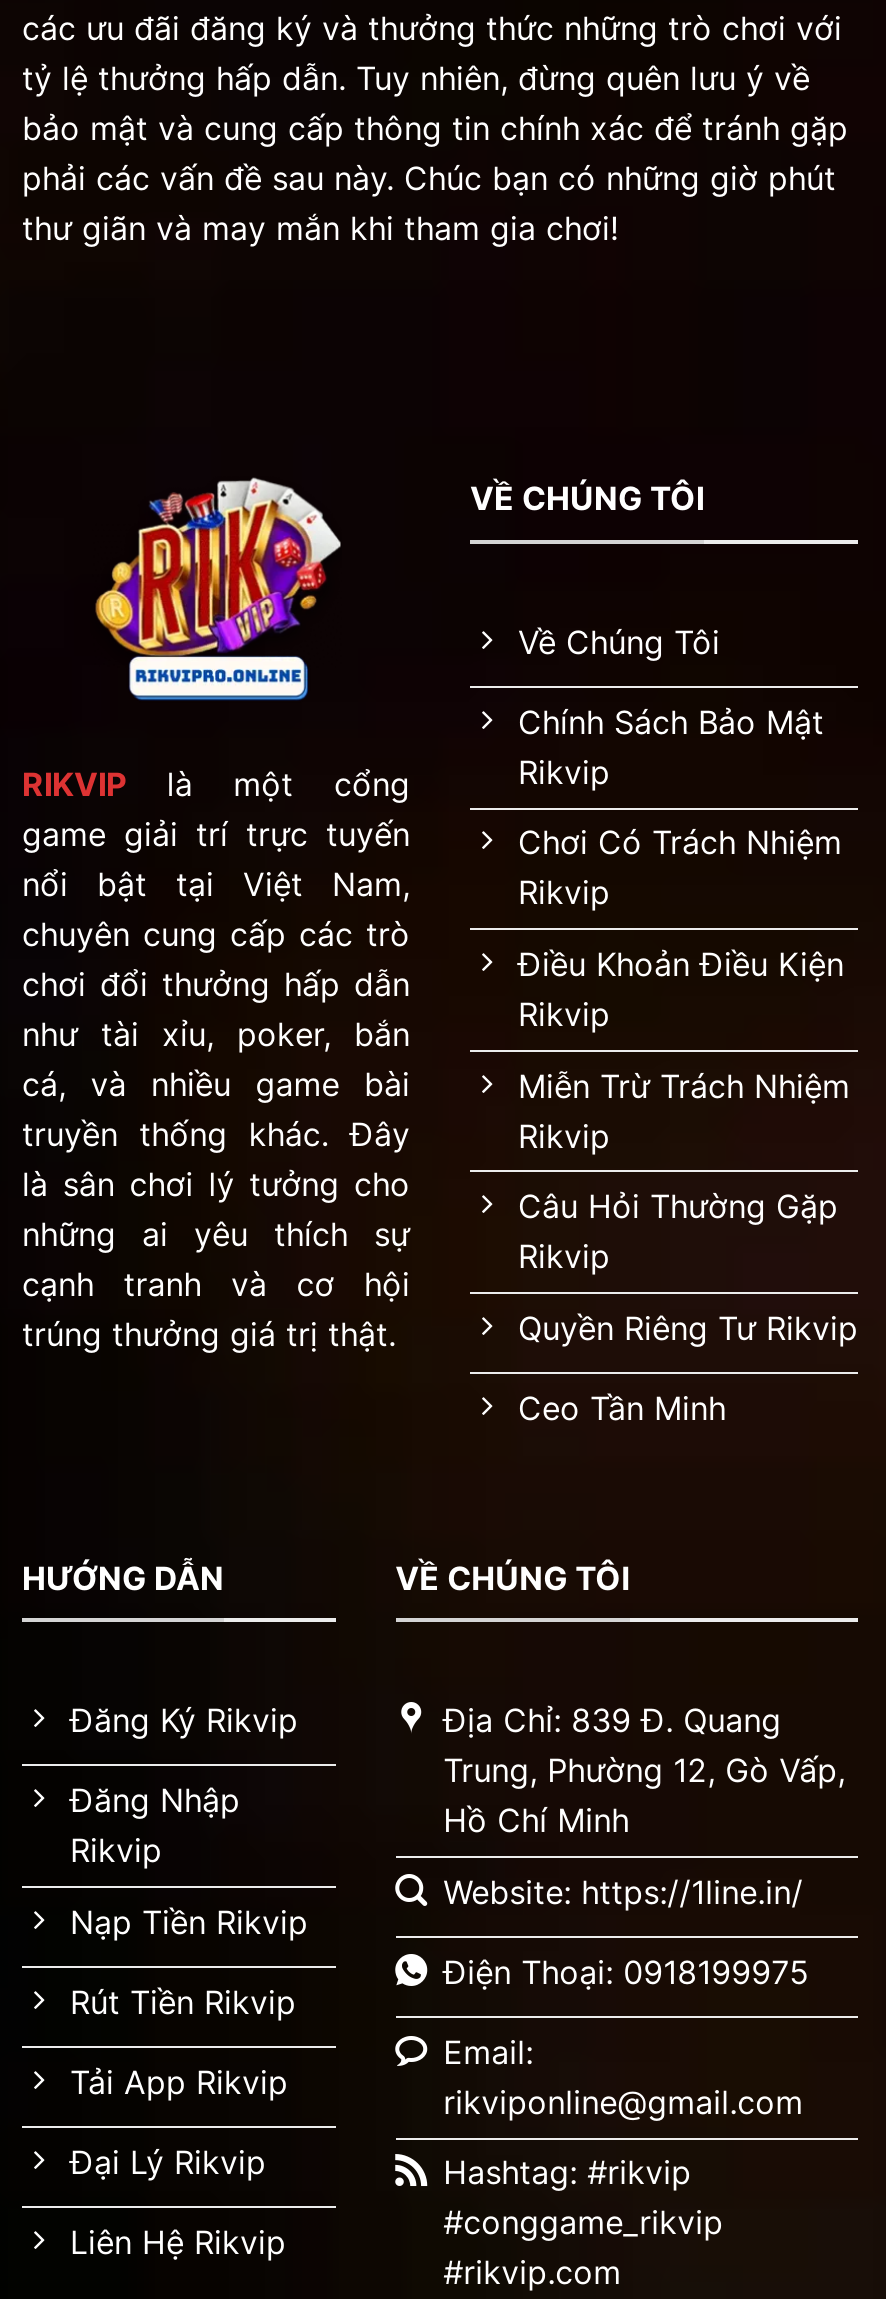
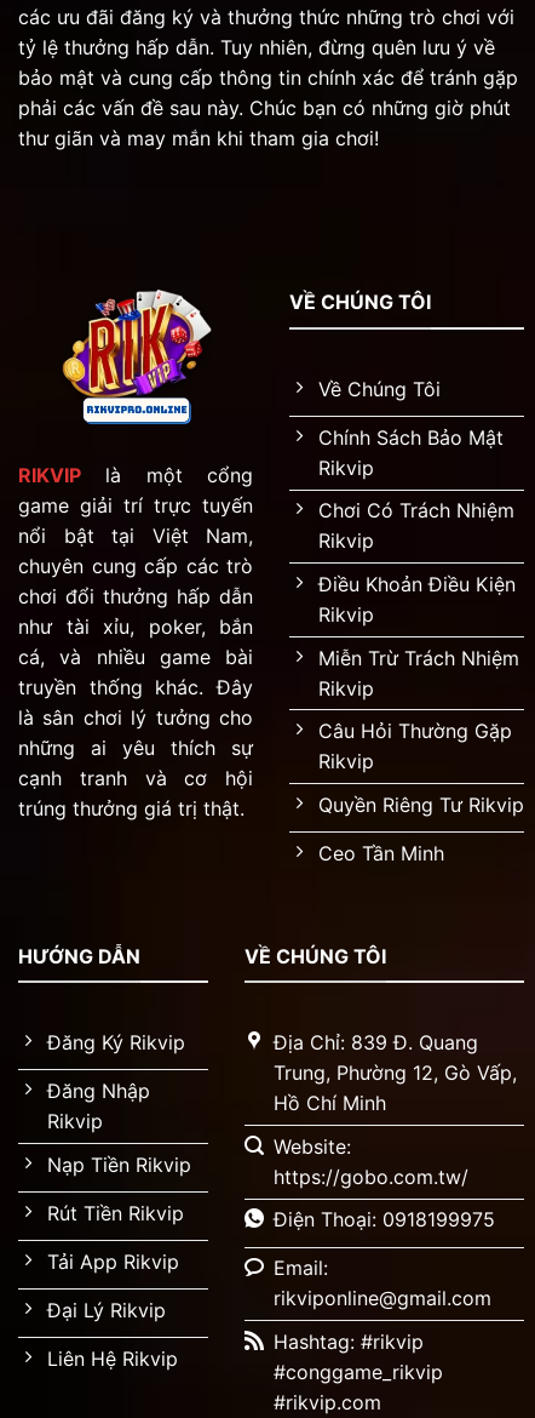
- Website: https://1line.in/
+ Website:
+ https://gobo.com.tw/
